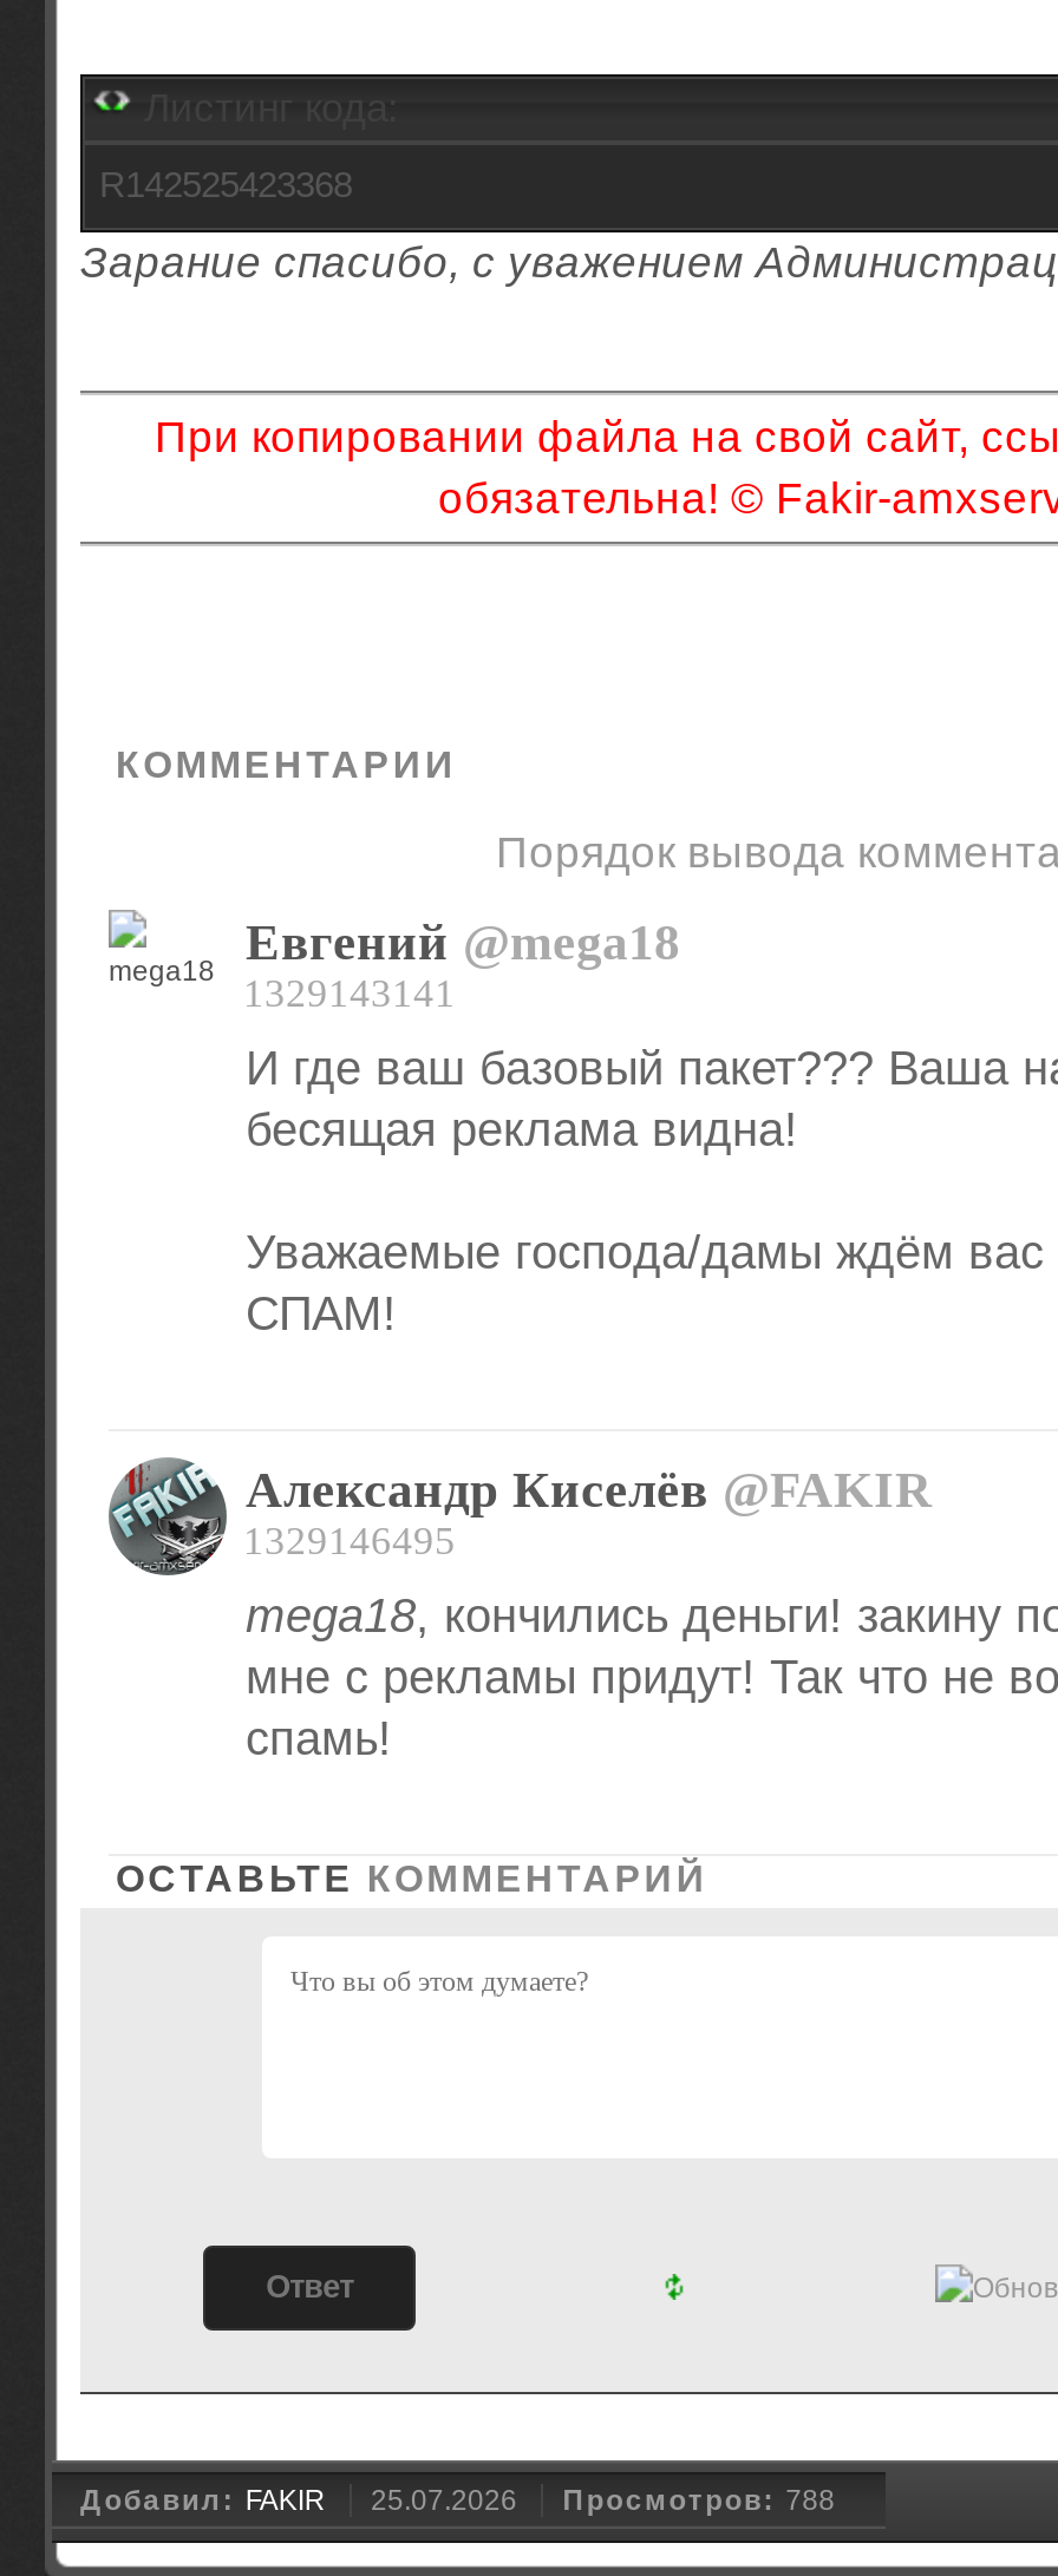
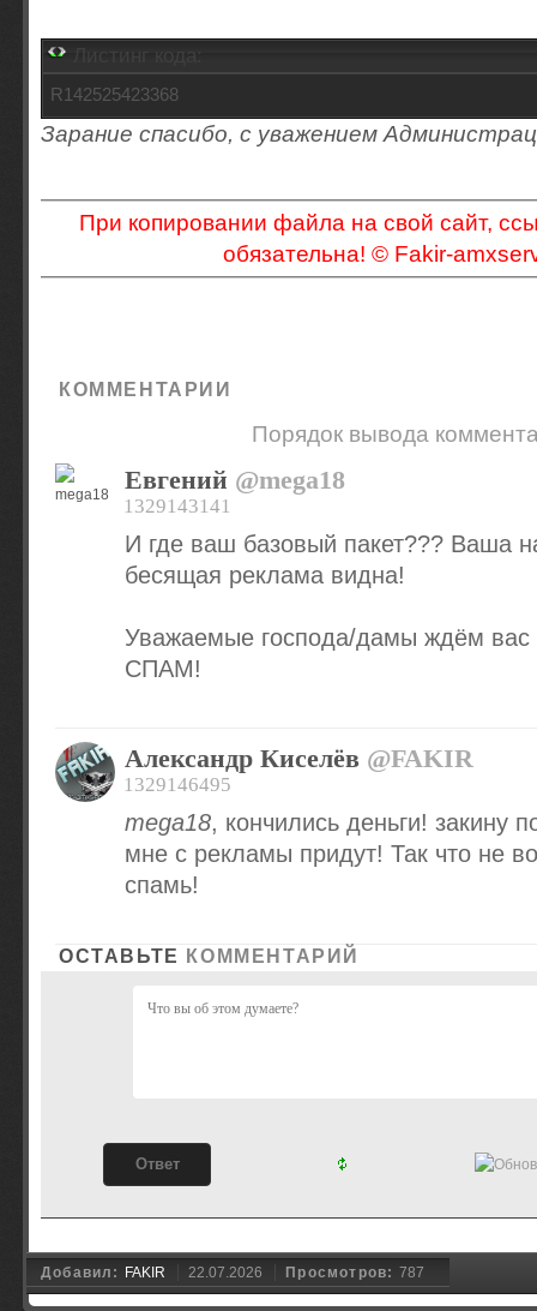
- 25.07.2026
+ 22.07.2026

- Просмотров: 788
+ Просмотров: 787
